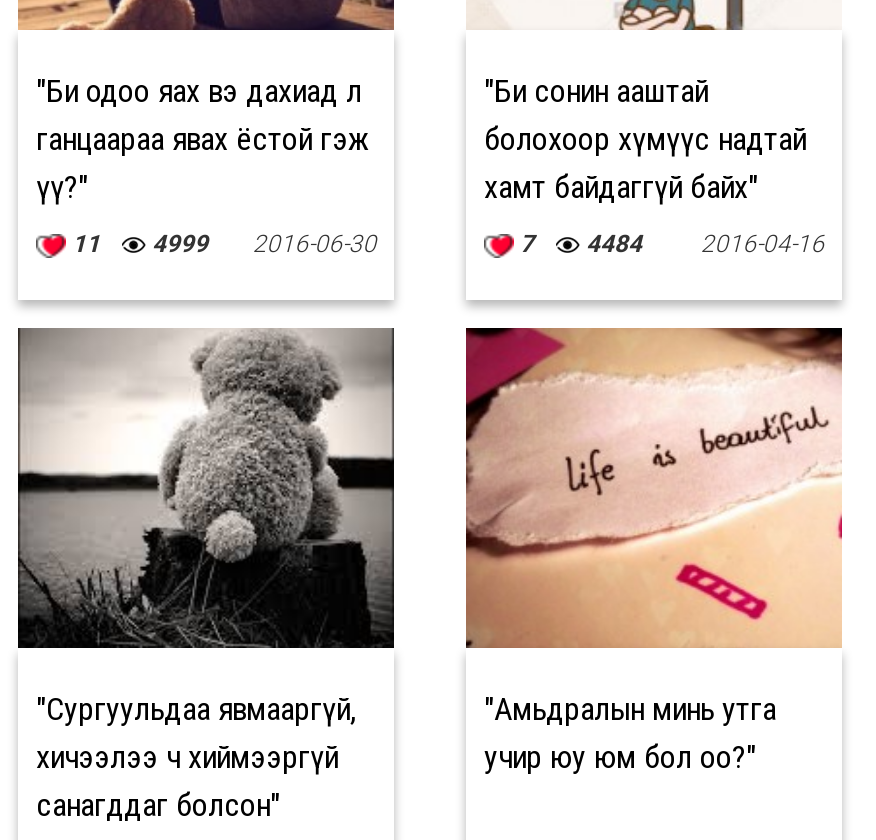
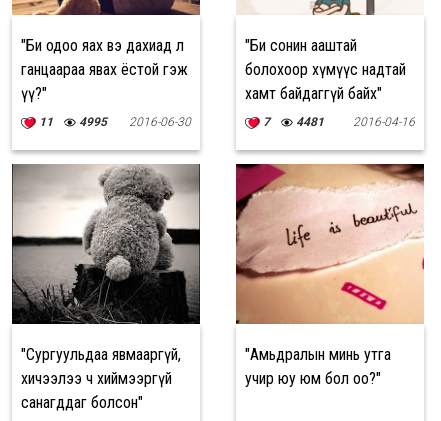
- 11 4999 2016-06-30
+ 11 4995 2016-06-30

- 7 4484
+ 7 4481
